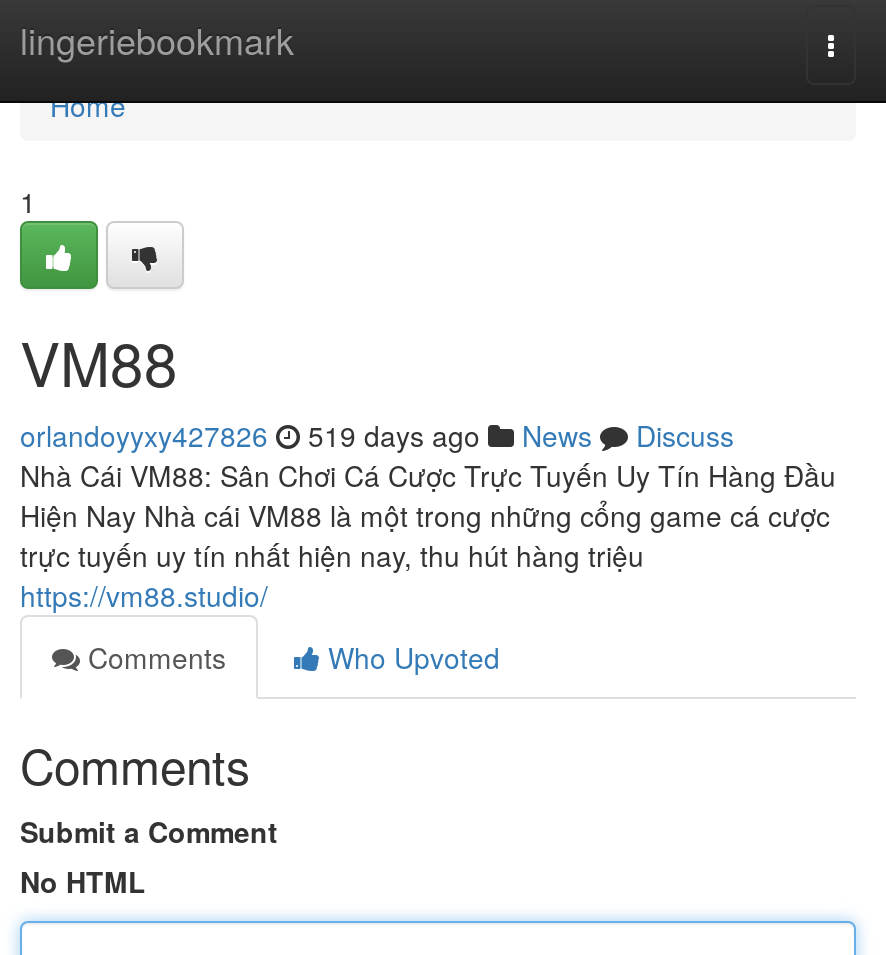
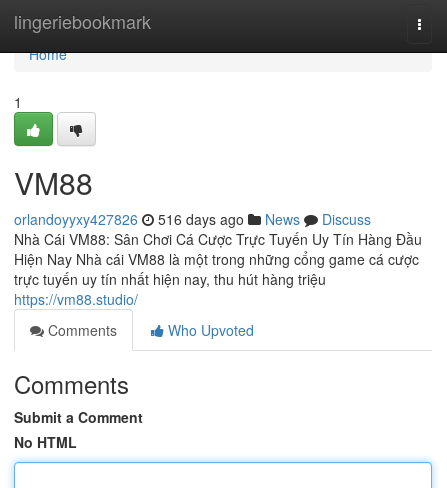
- orlandoyyxy427826 519 days ago News Discuss
+ orlandoyyxy427826 516 days ago News Discuss
